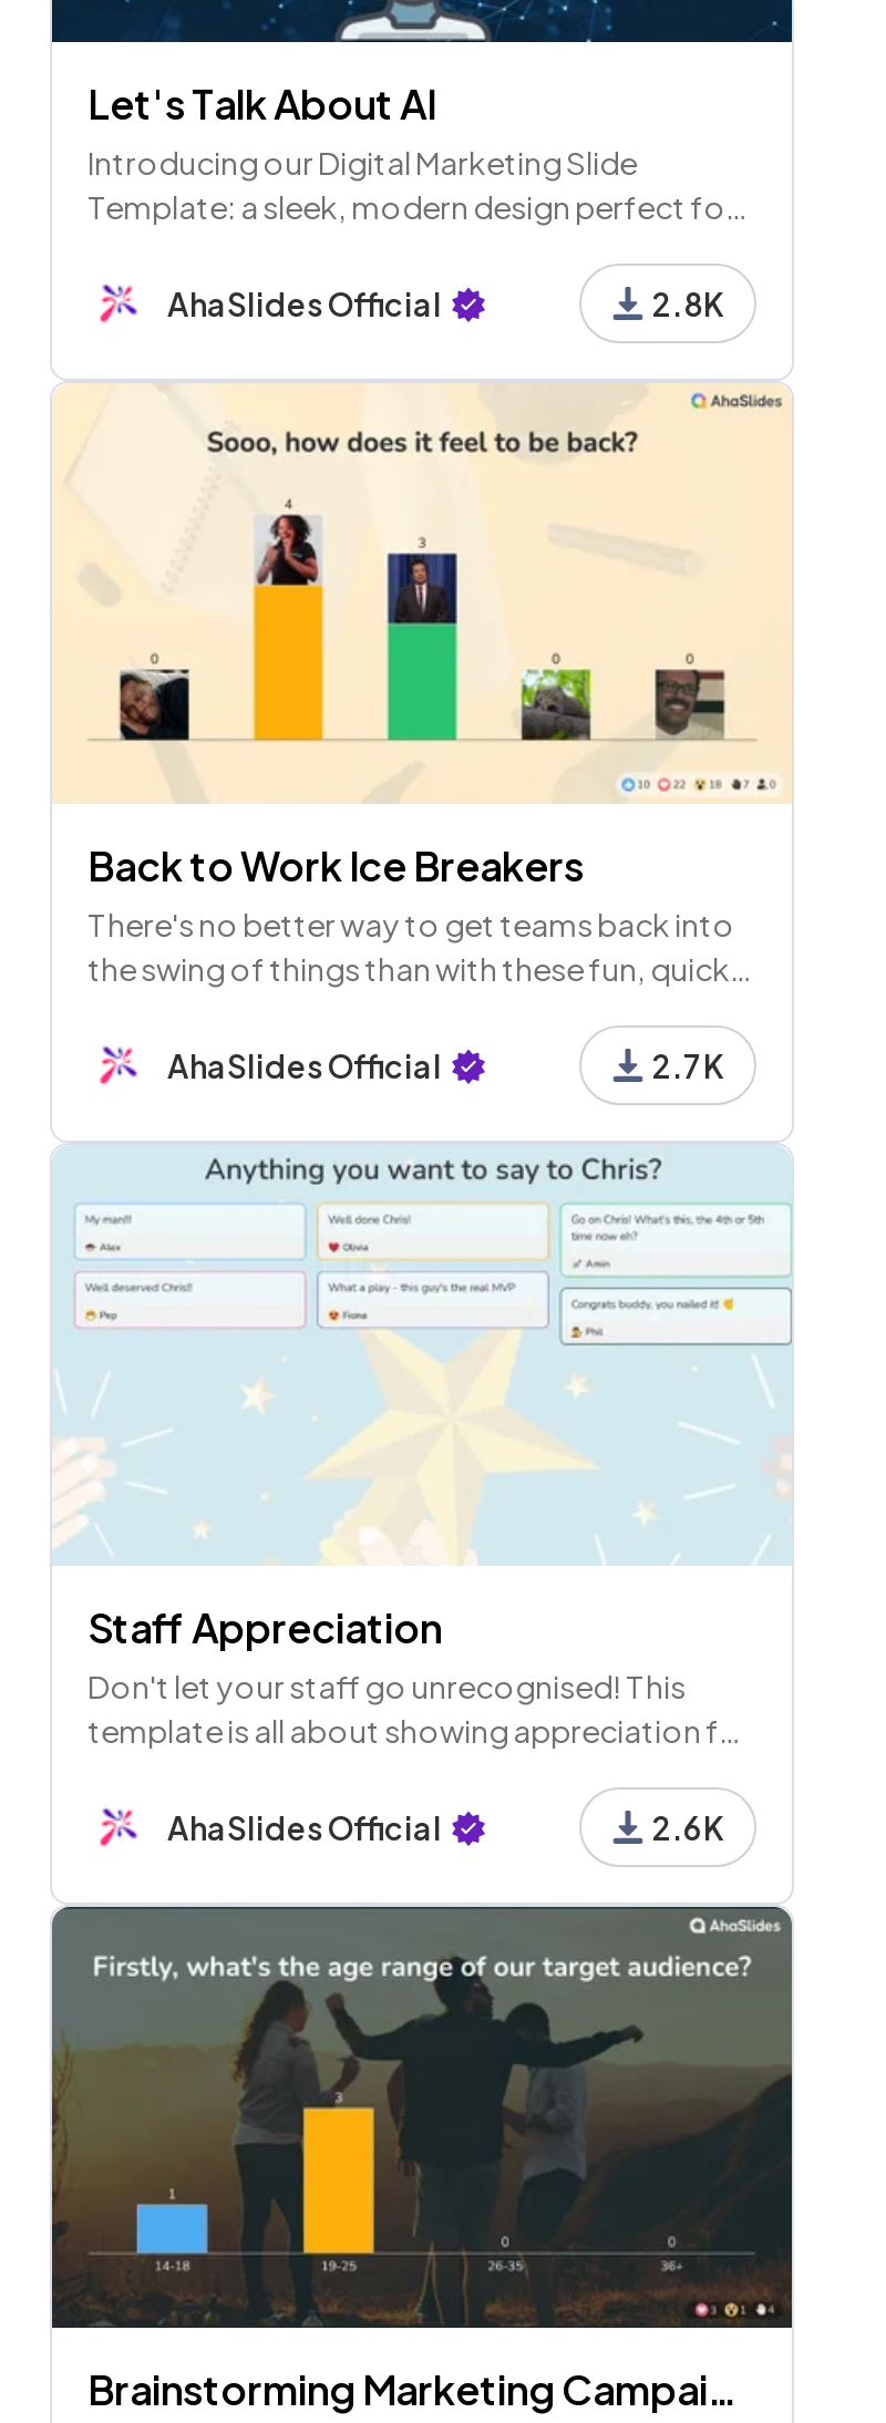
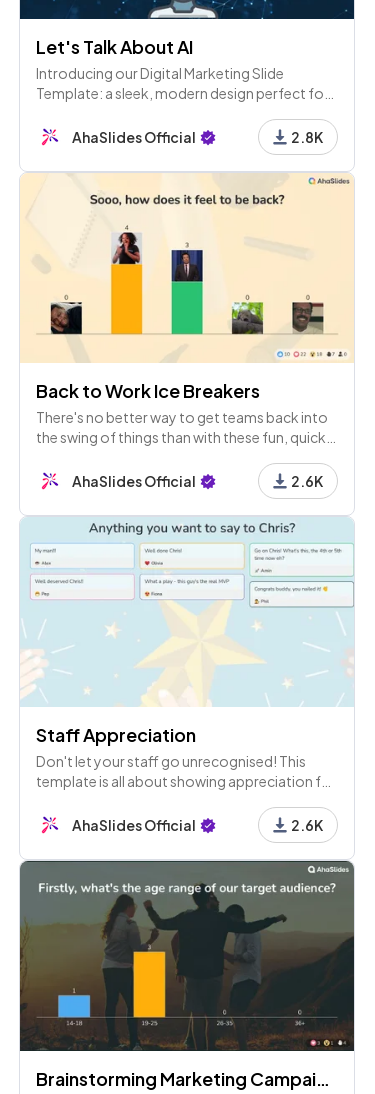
- 2.7K
+ 2.6K
